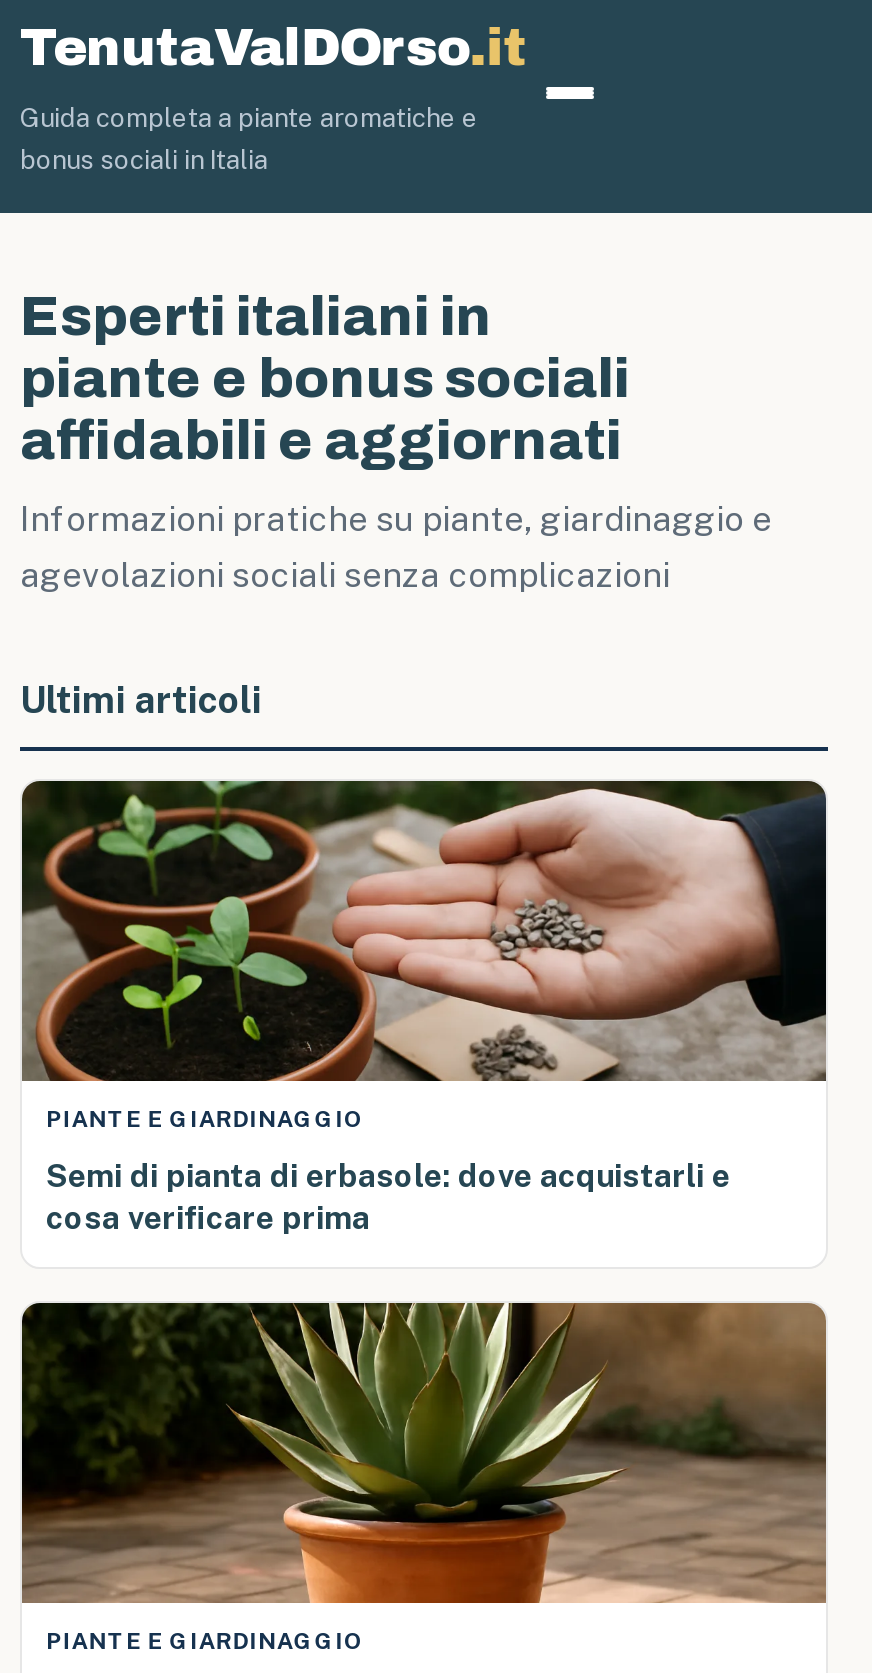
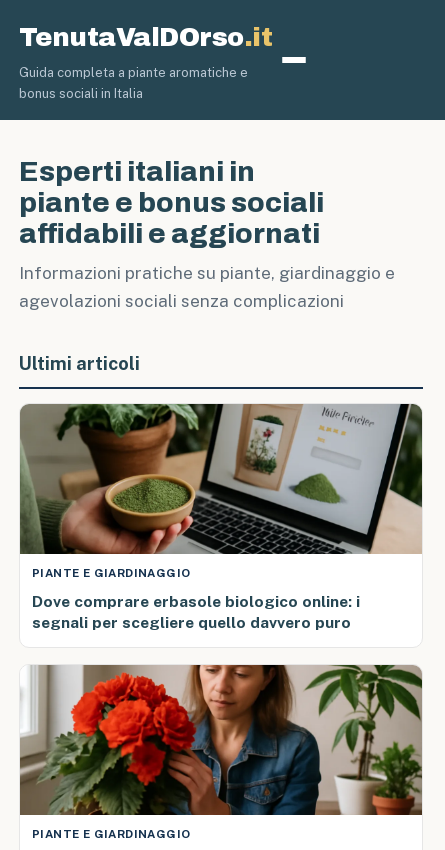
- [image]
- Semi di pianta di erbasole: dove acquistarli e
- cosa verificare prima
+ [image]
+ Dove comprare erbasole biologico online: i
+ segnali per scegliere quello davvero puro

- [image]
+ [image]
